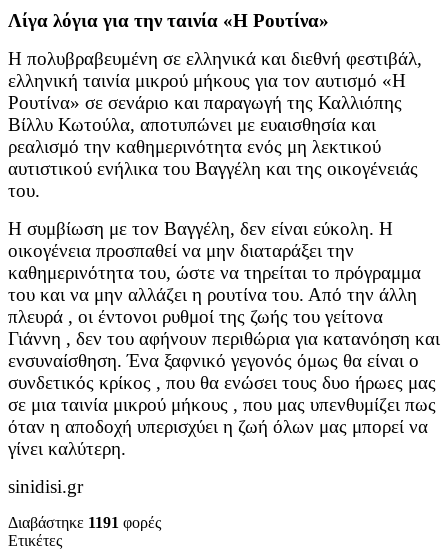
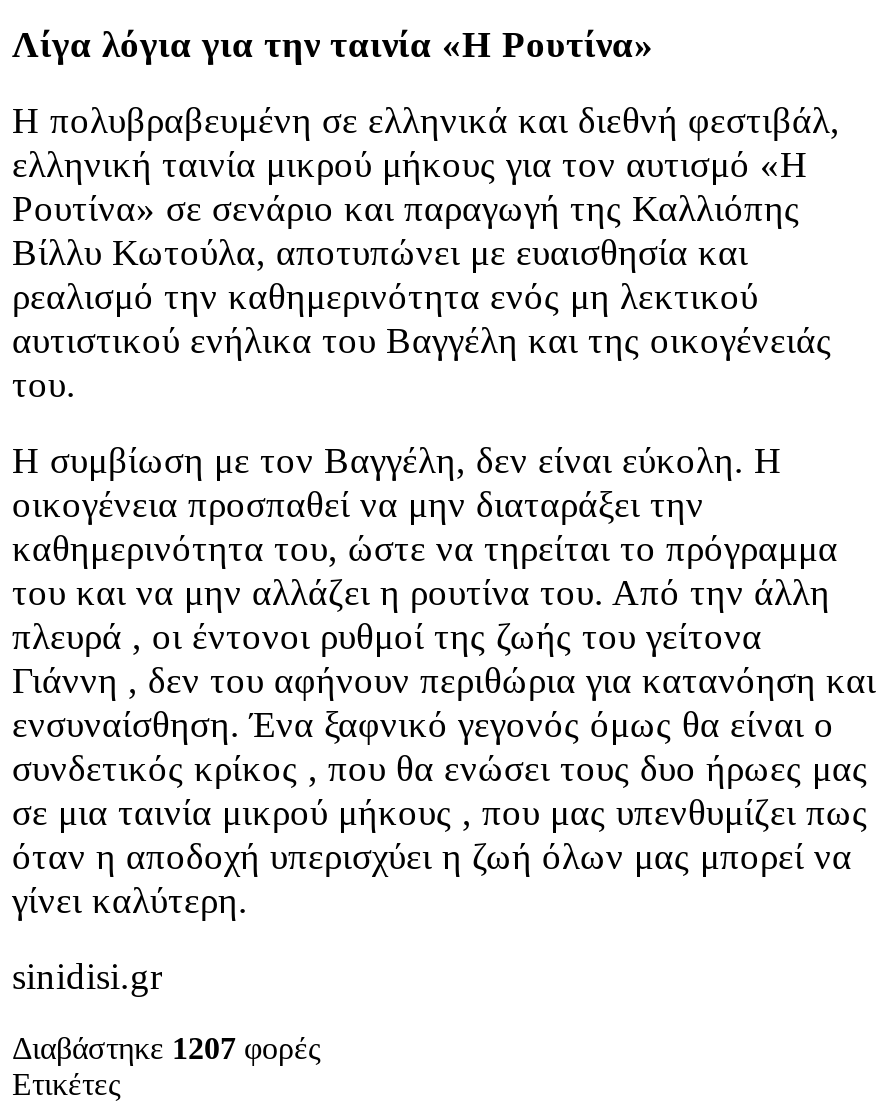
- Διαβάστηκε 1191 φορές
+ Διαβάστηκε 1207 φορές
